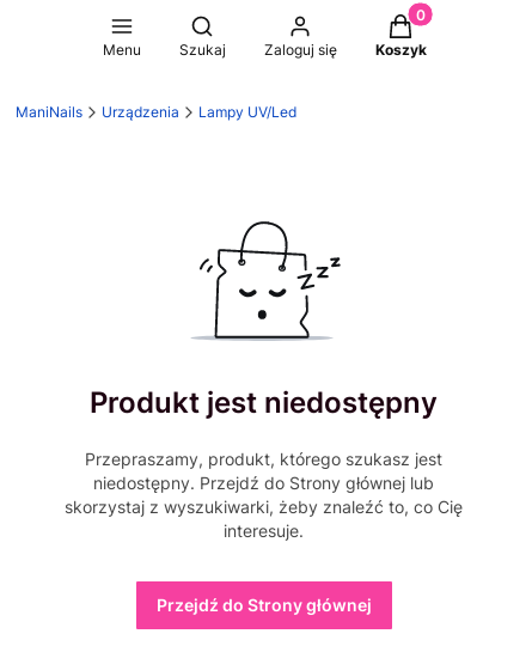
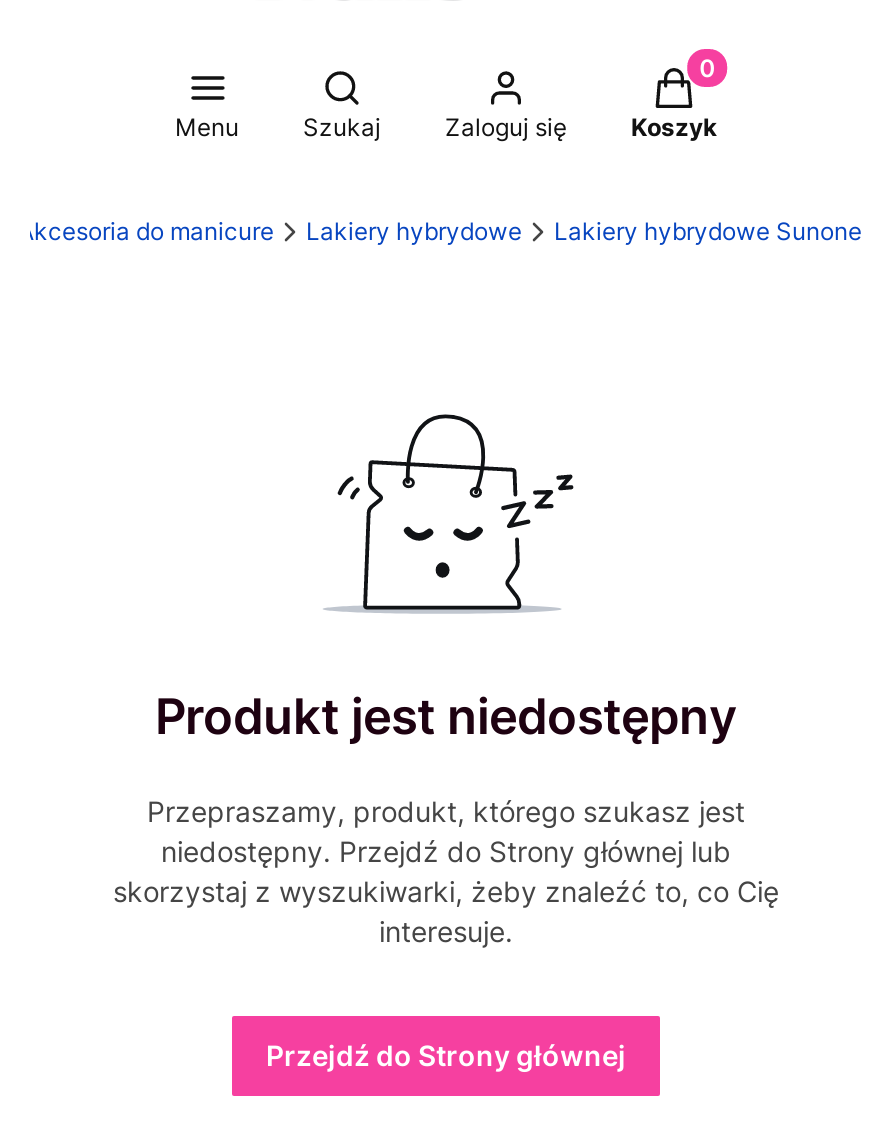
- ManiNails
- Urządzenia
- Lampy UV/Led
+ Akcesoria do manicure
+ Lakiery hybrydowe
+ Lakiery hybrydowe Sunone
